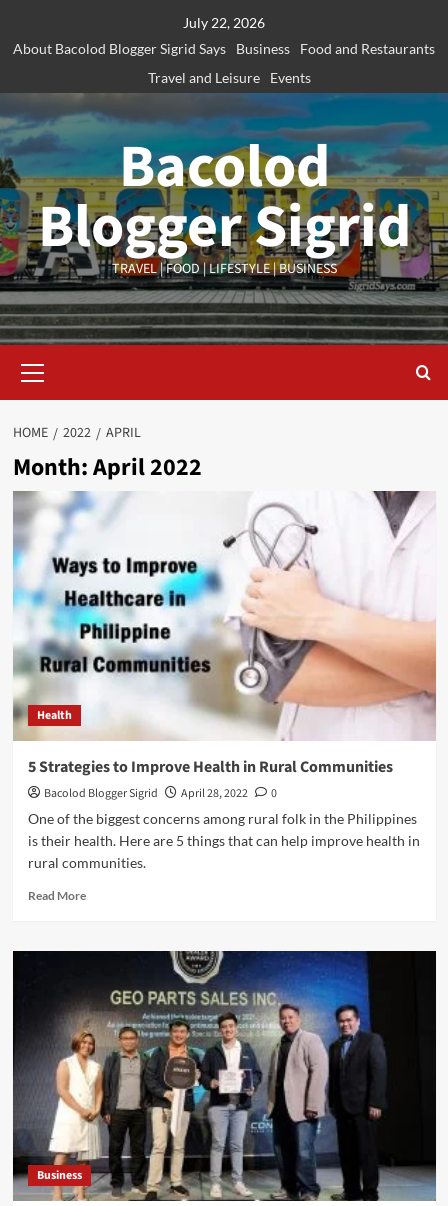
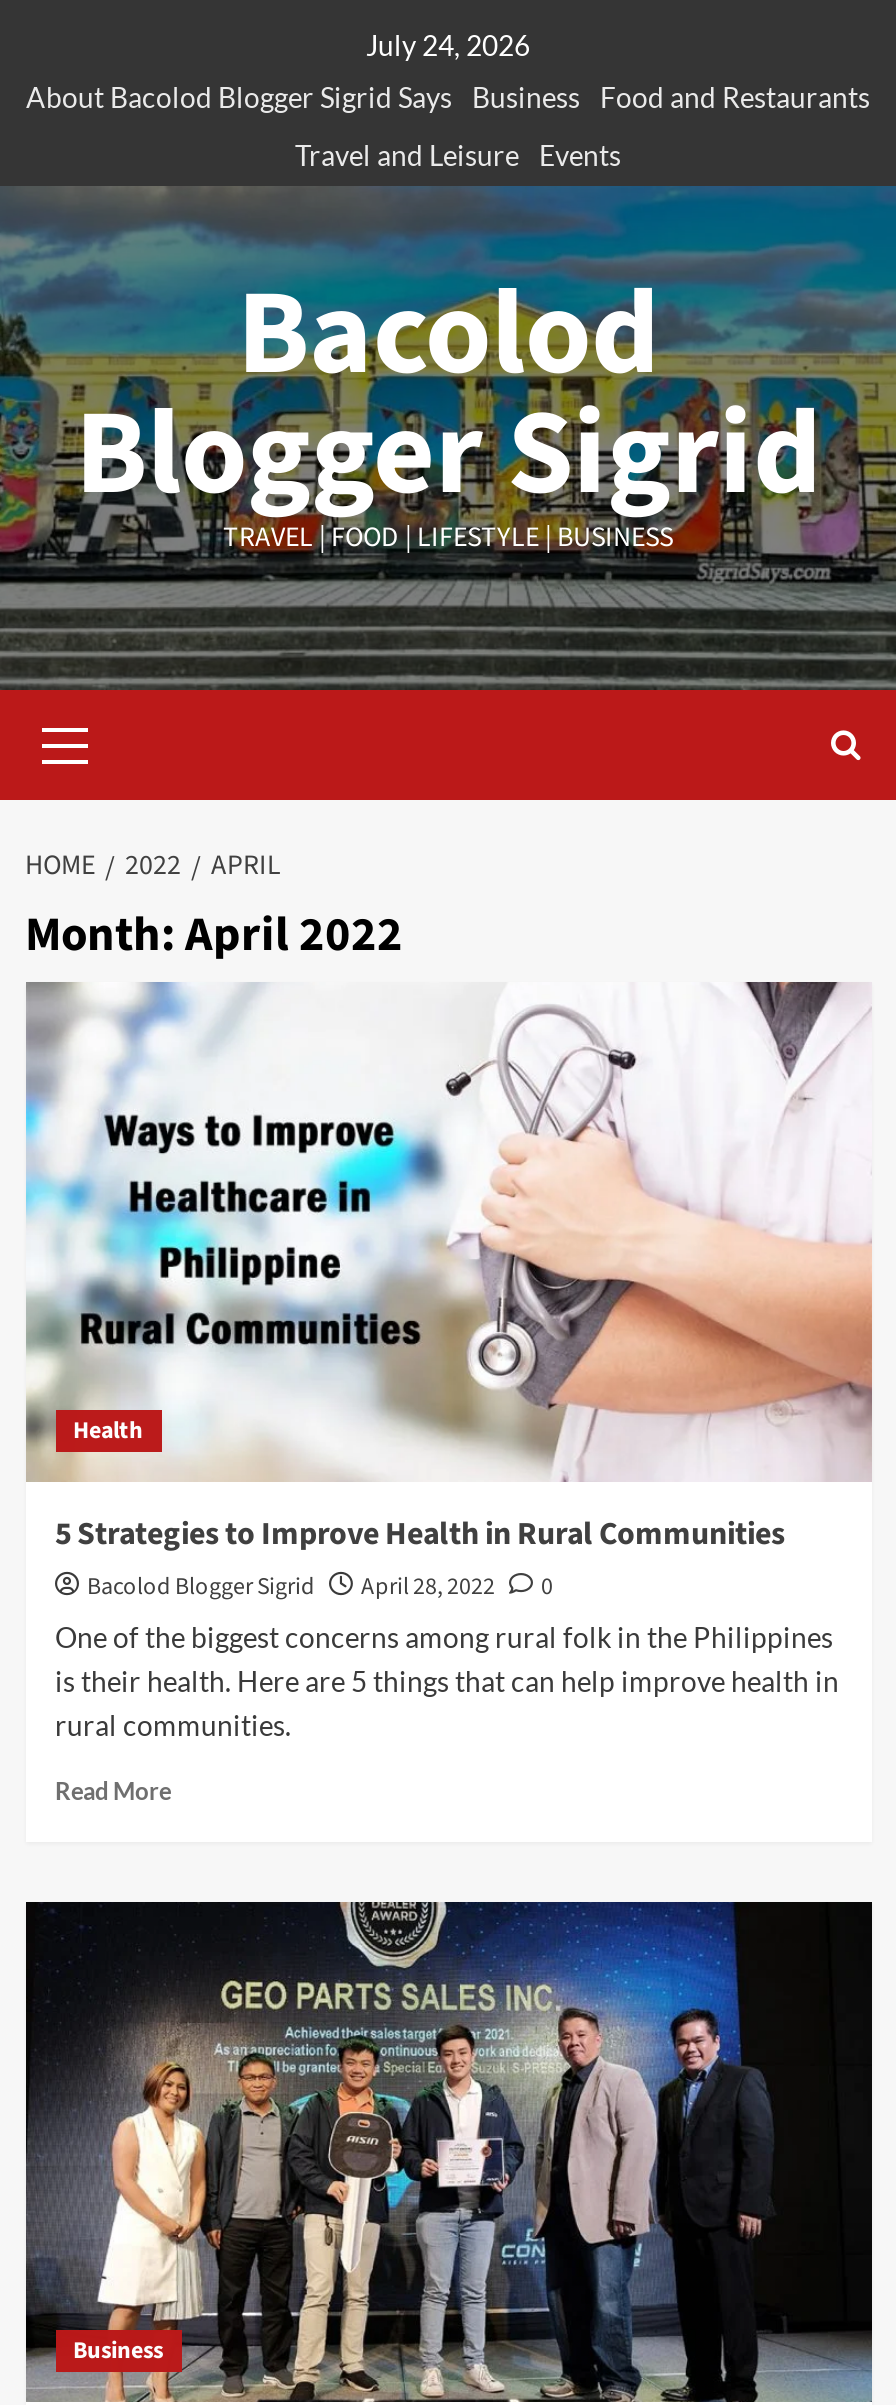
- July 22, 2026
+ July 24, 2026
